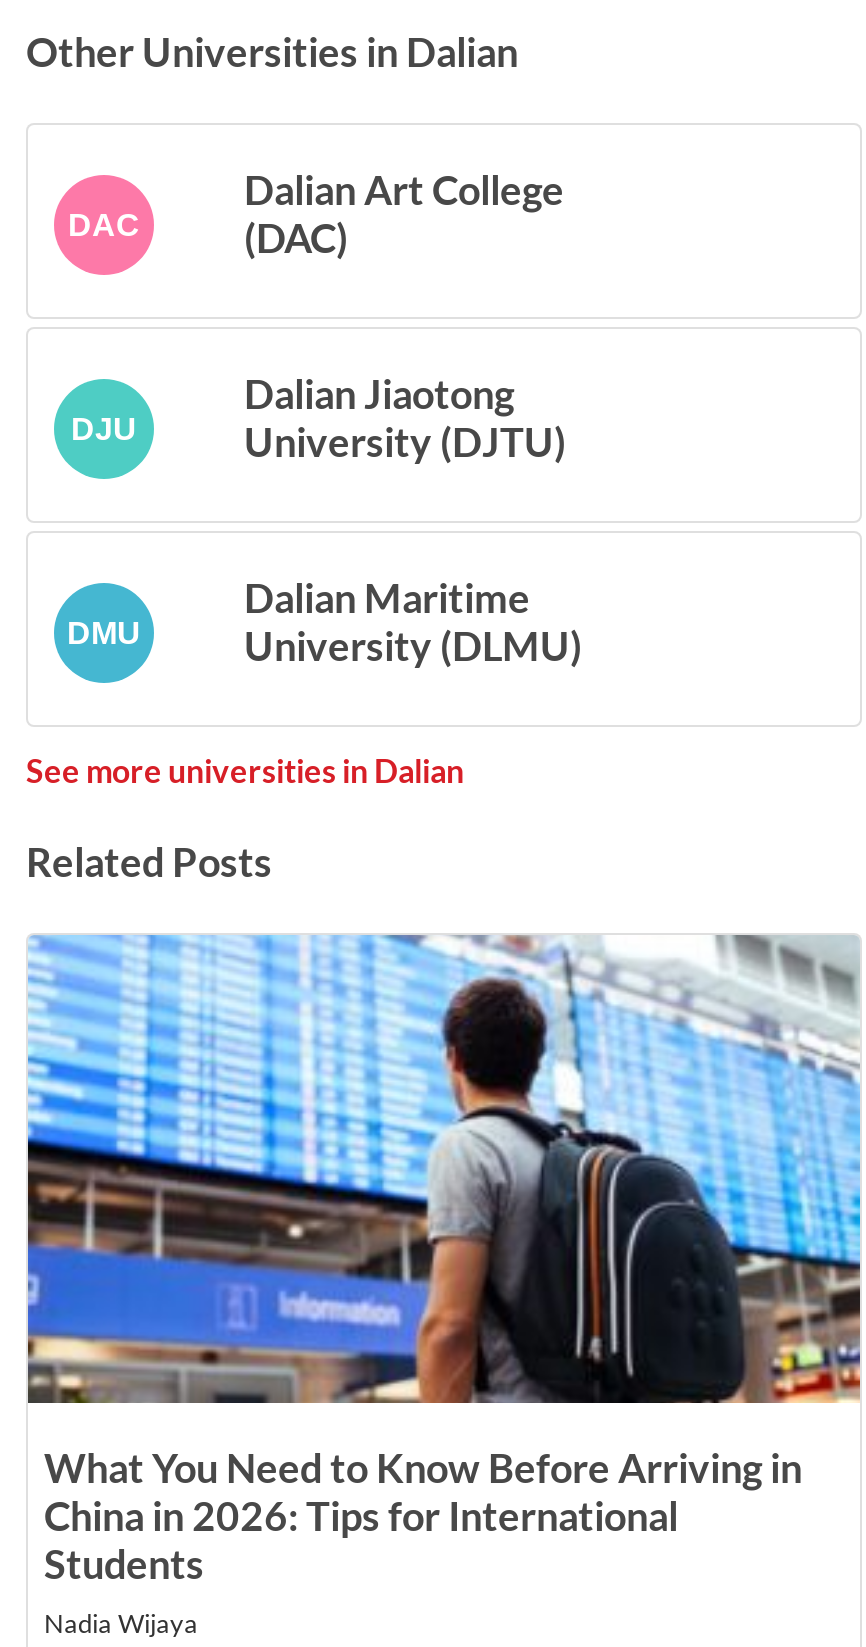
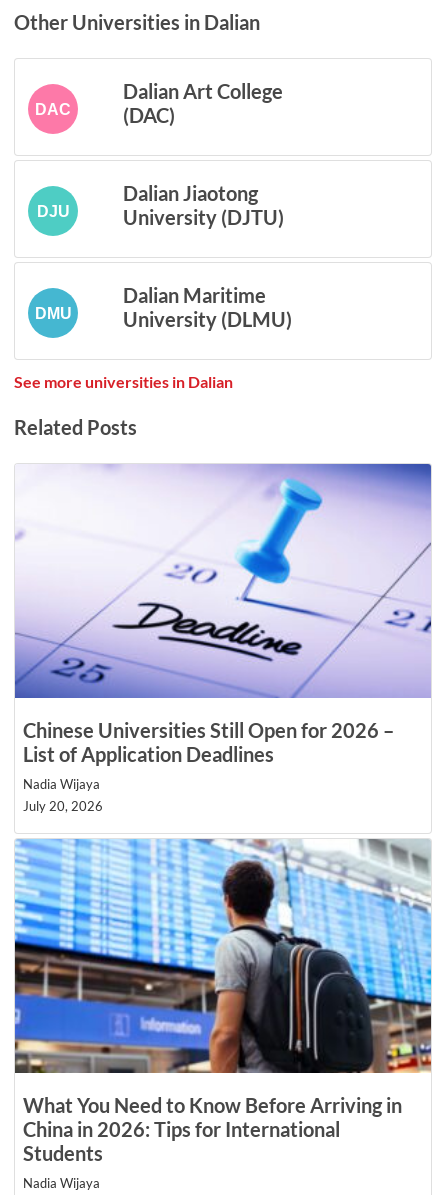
+ [image]
+ Chinese Universities Still Open for 2026 –
+ List of Application Deadlines
+ Nadia Wijaya
+ July 20, 2026
